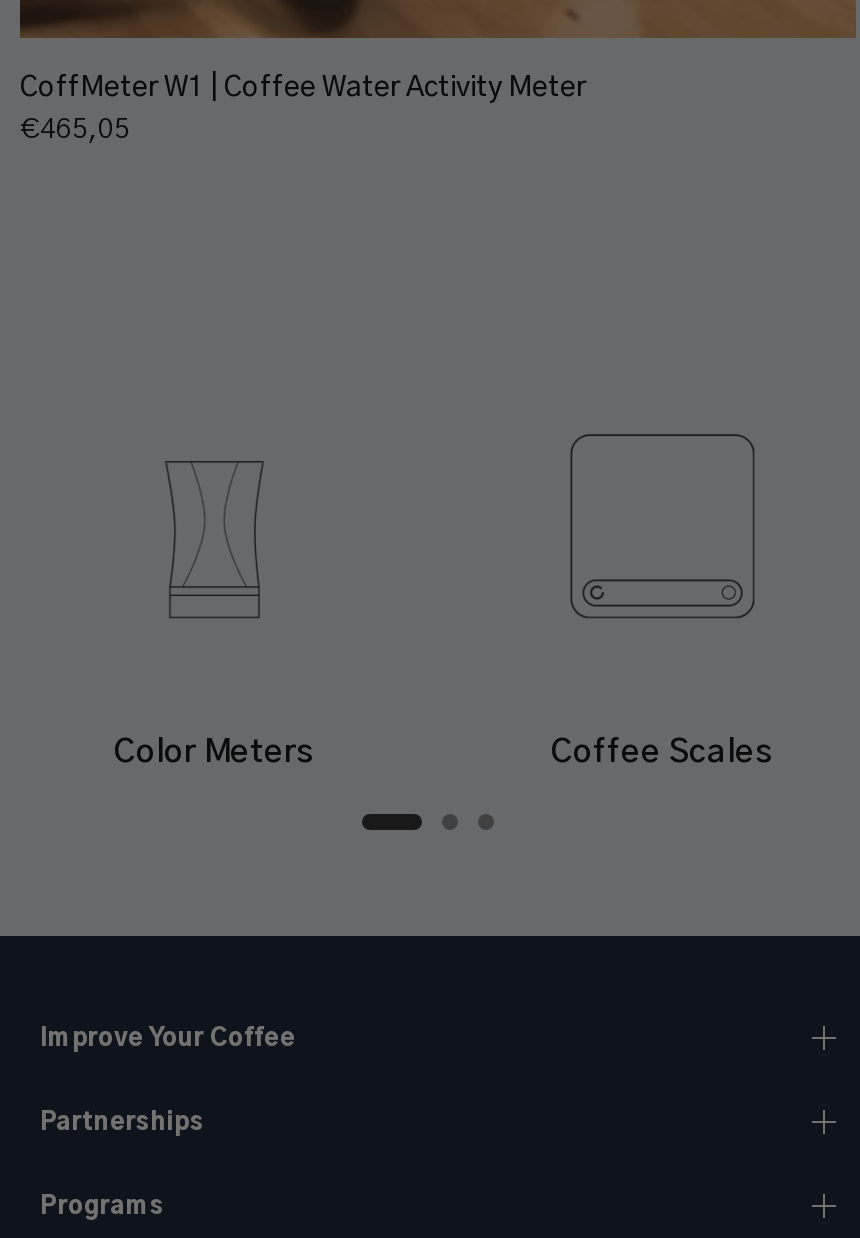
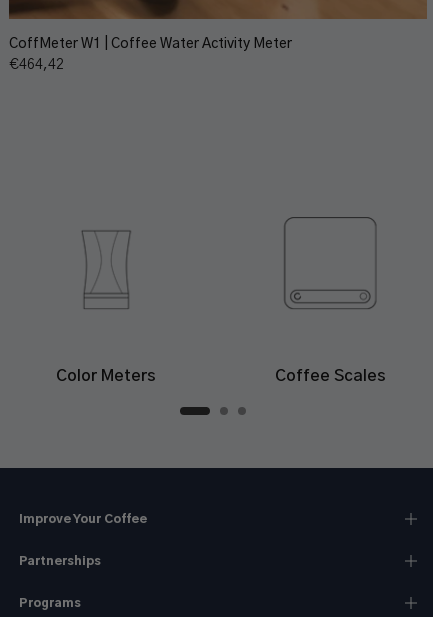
- €465,05
+ €464,42
